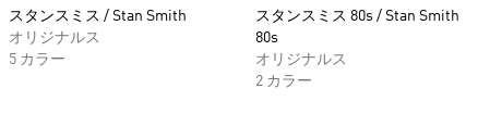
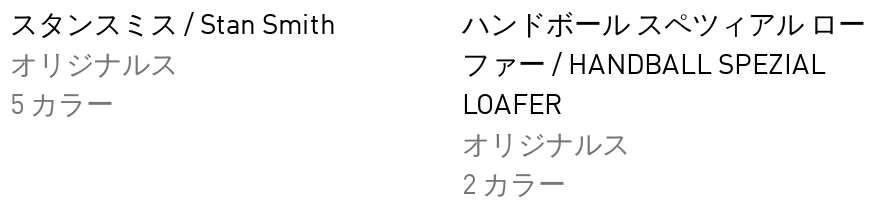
- スタンスミス 80s / Stan Smith
- 80s
+ ハンドボール スペツィアル ロー
+ ファー / HANDBALL SPEZIAL
+ LOAFER
